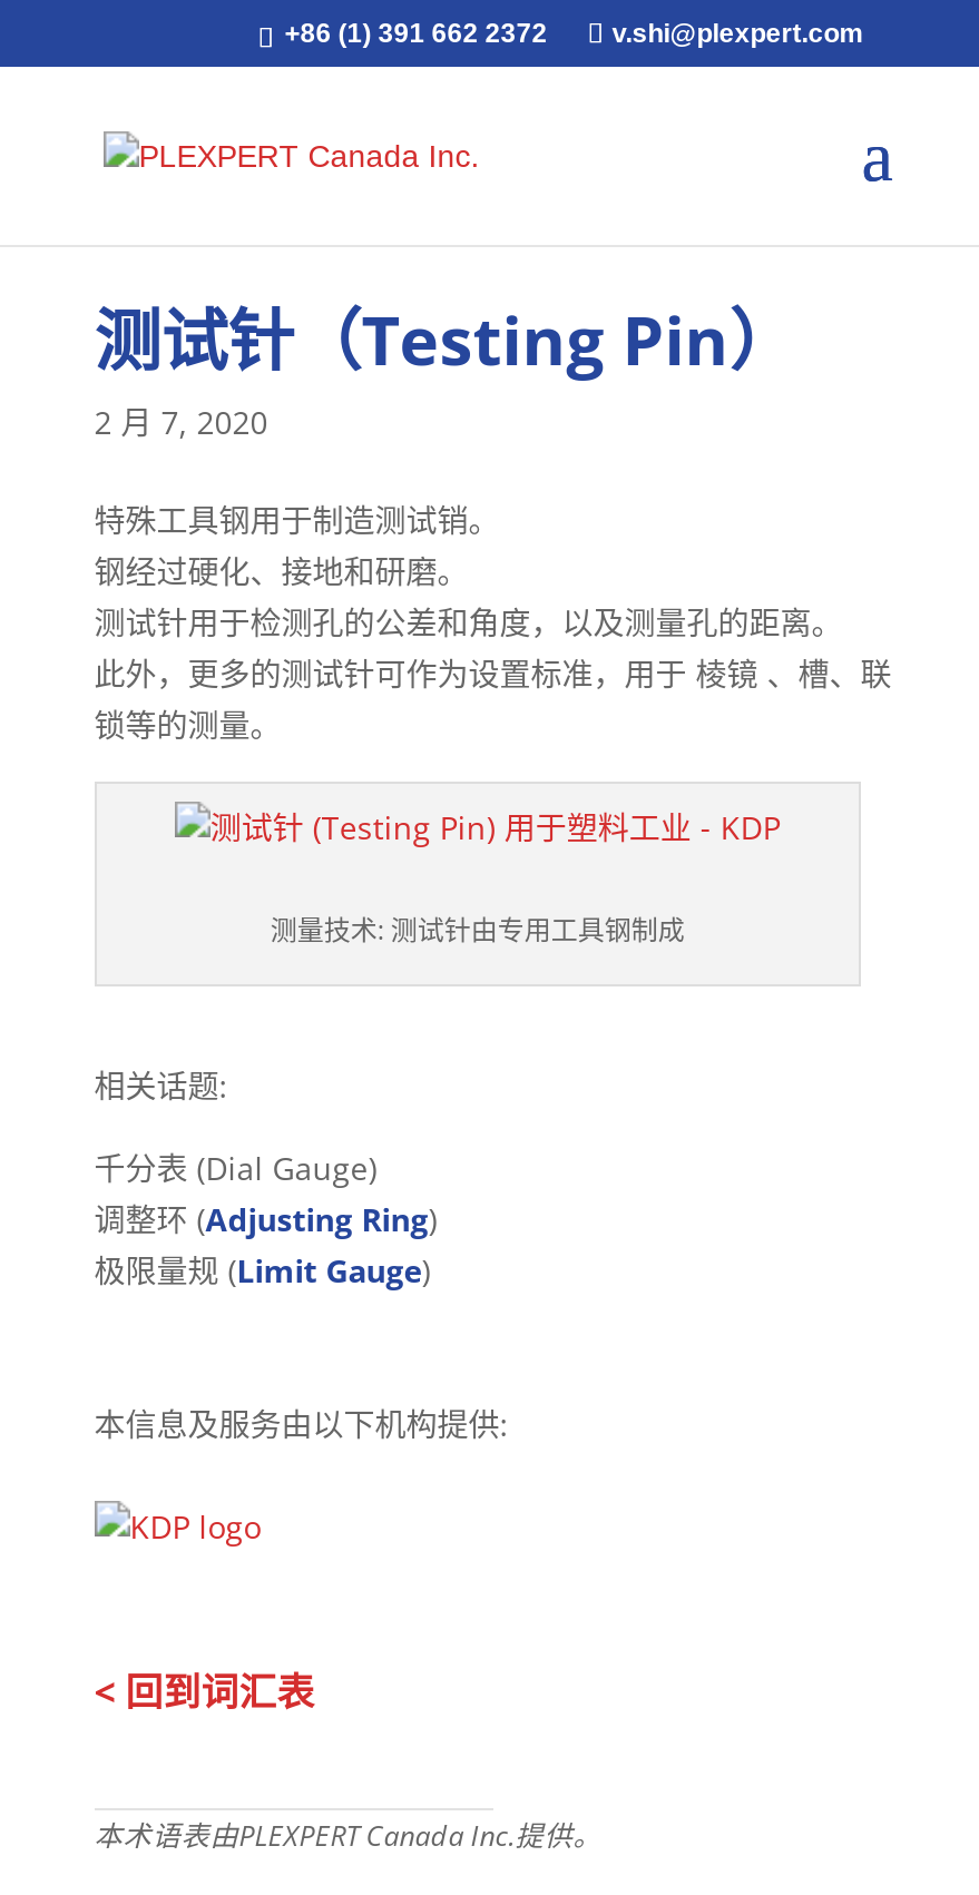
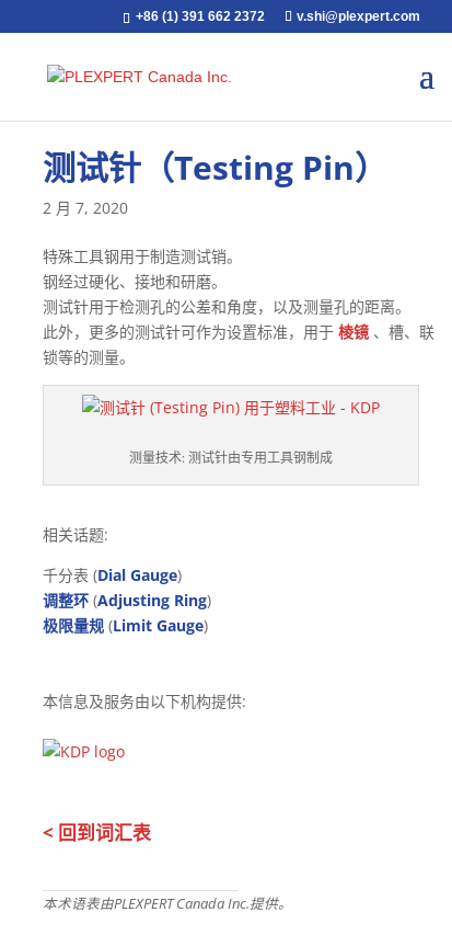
- 此外，更多的测试针可作为设置标准，用于 棱镜 、槽、联
+ 此外，更多的测试针可作为设置标准，用于棱镜、槽、联
